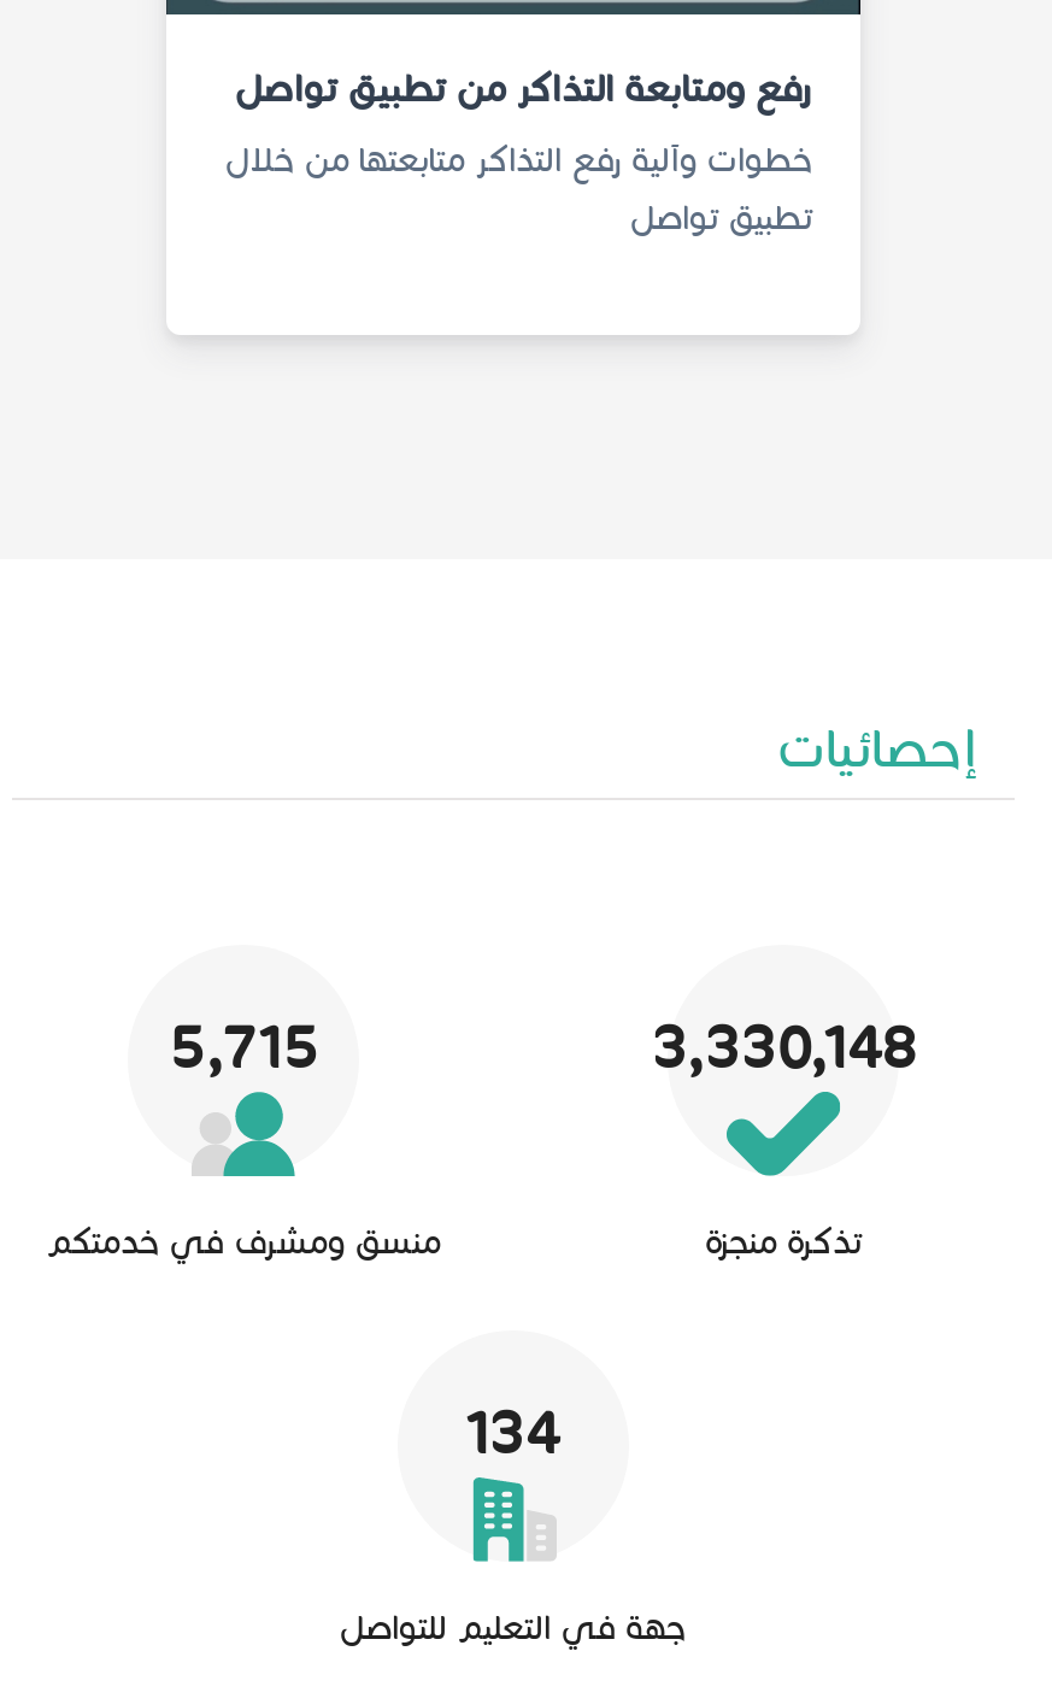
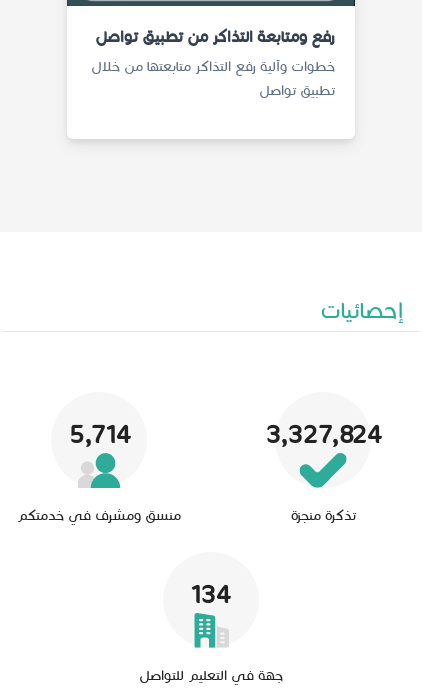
- 5,715
+ 5,714

- 3,330,148
+ 3,327,824
